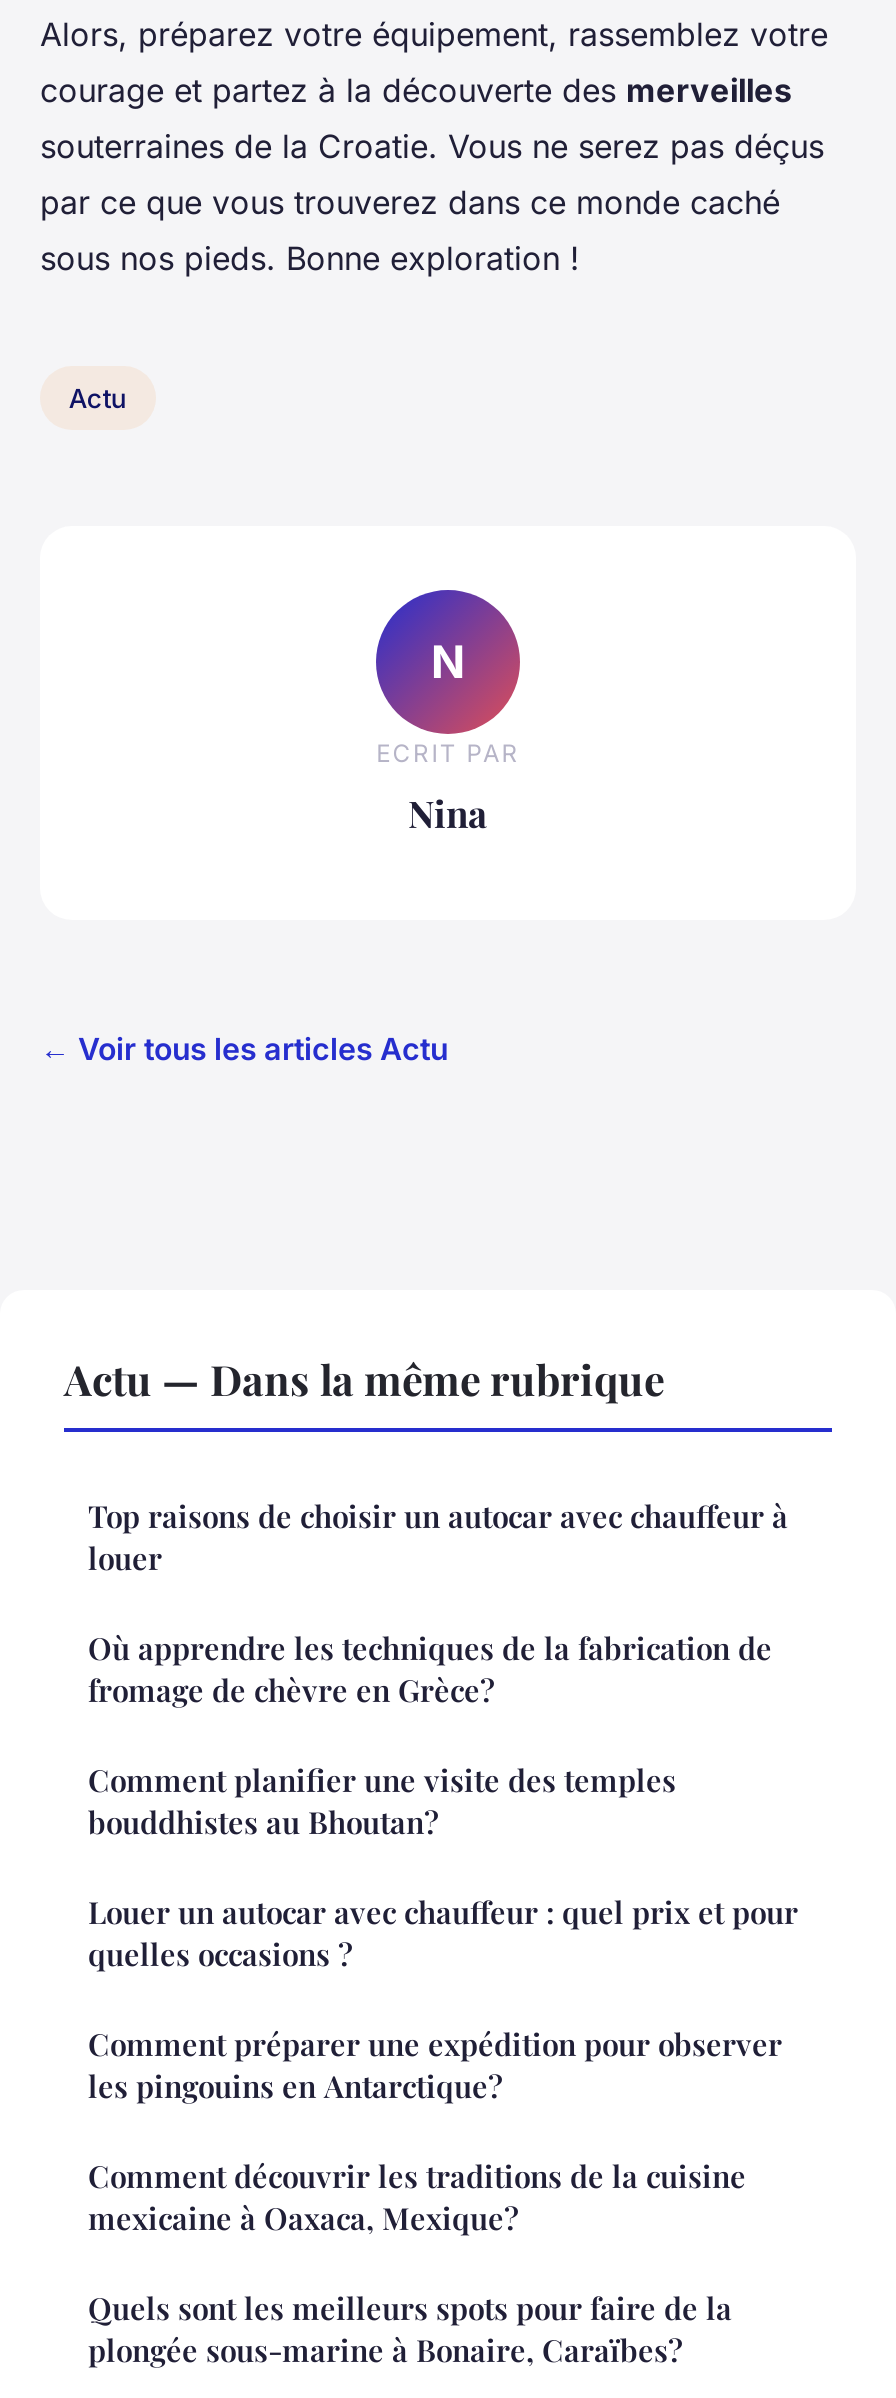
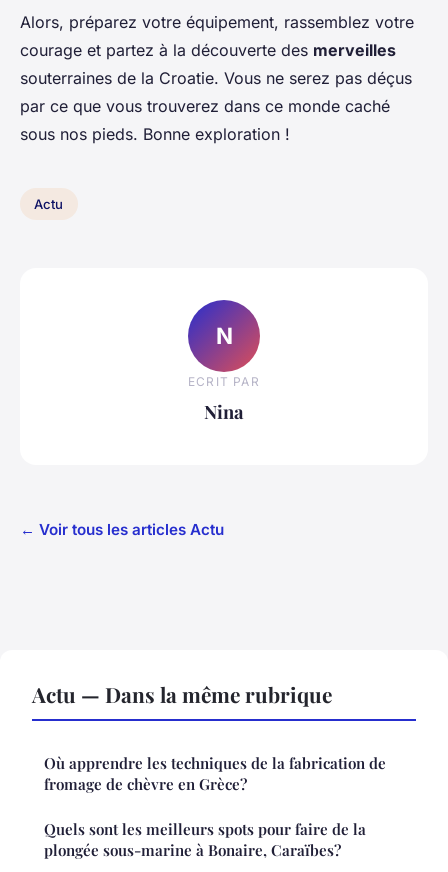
- Top raisons de choisir un autocar avec chauffeur à
- louer

- Comment planifier une visite des temples
- bouddhistes au Bhoutan?
- Louer un autocar avec chauffeur : quel prix et pour
- quelles occasions ?
- Comment préparer une expédition pour observer
- les pingouins en Antarctique?
- Comment découvrir les traditions de la cuisine
- mexicaine à Oaxaca, Mexique?
